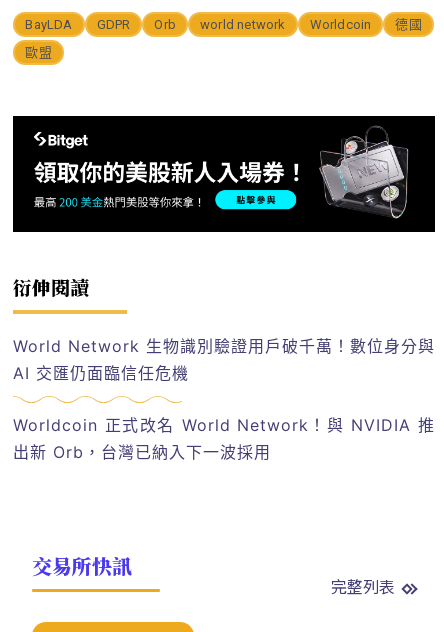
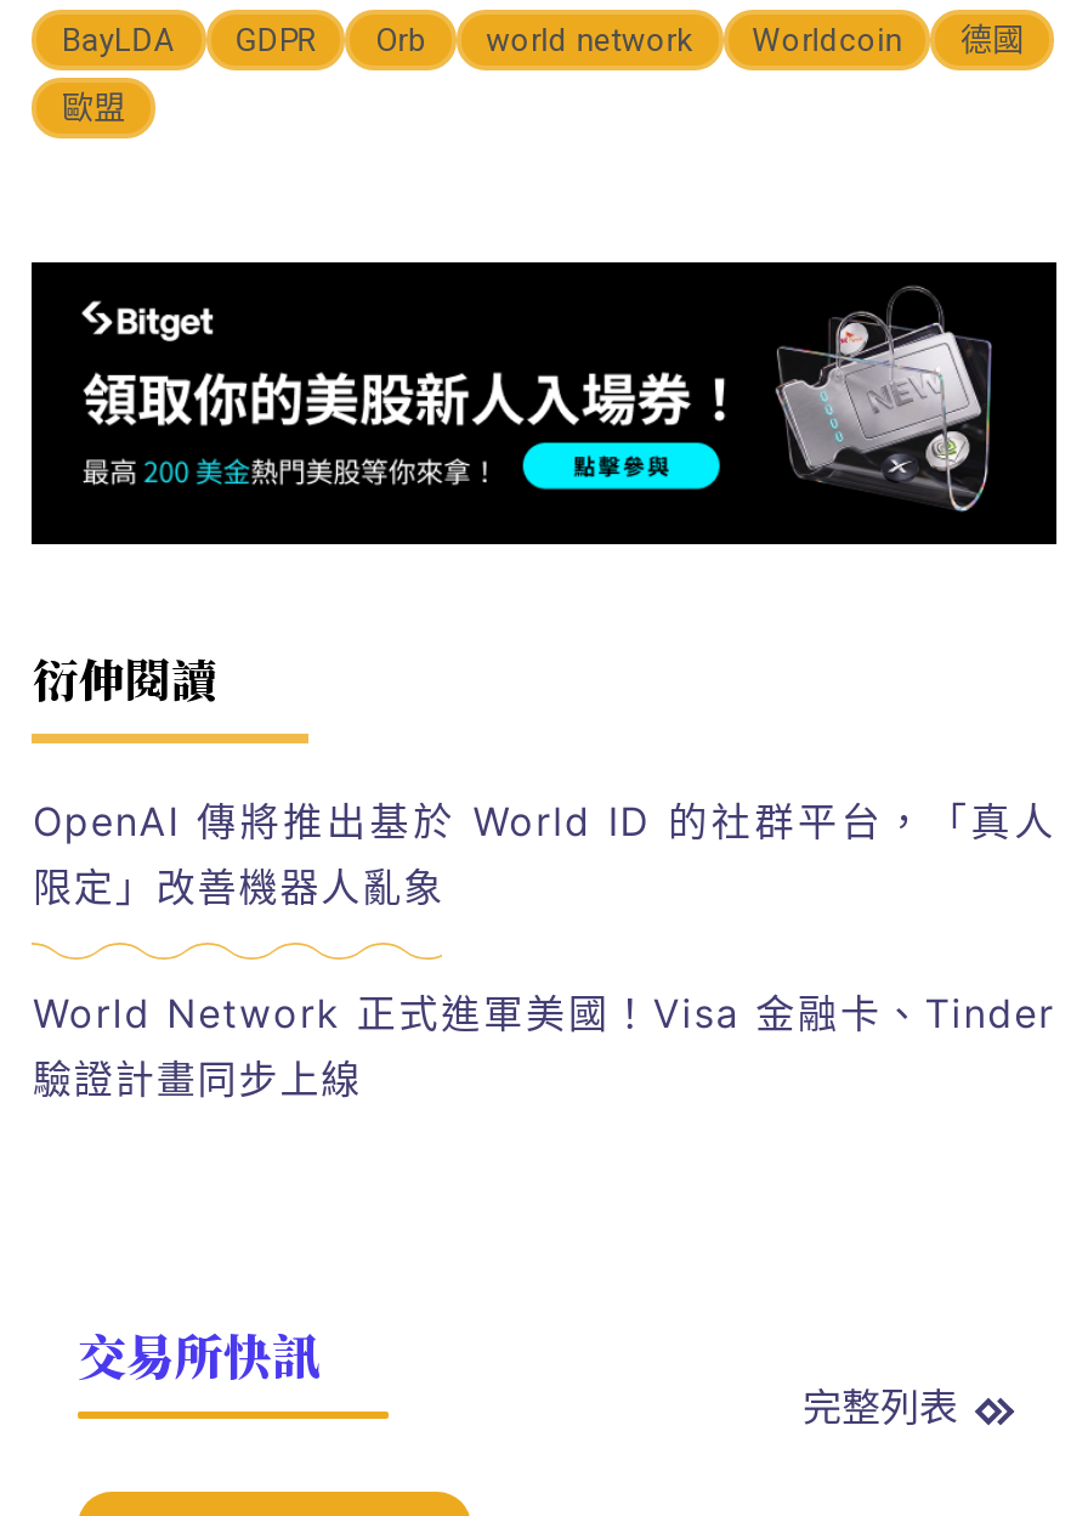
- World Network 生物識別驗證用戶破千萬！數位身分與
- AI 交匯仍面臨信任危機
+ OpenAI 傳將推出基於 World ID 的社群平台，「真人
+ 限定」改善機器人亂象

- Worldcoin 正式改名 World Network！與 NVIDIA 推
- 出新 Orb，台灣已納入下一波採用
+ World Network 正式進軍美國！Visa 金融卡、Tinder
+ 驗證計畫同步上線
